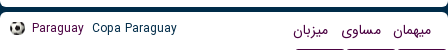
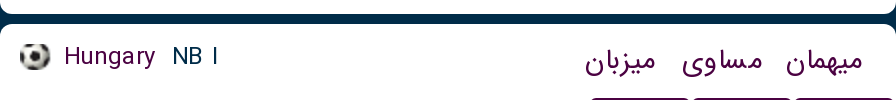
- Paraguay Copa Paraguay
+ Hungary NB I
